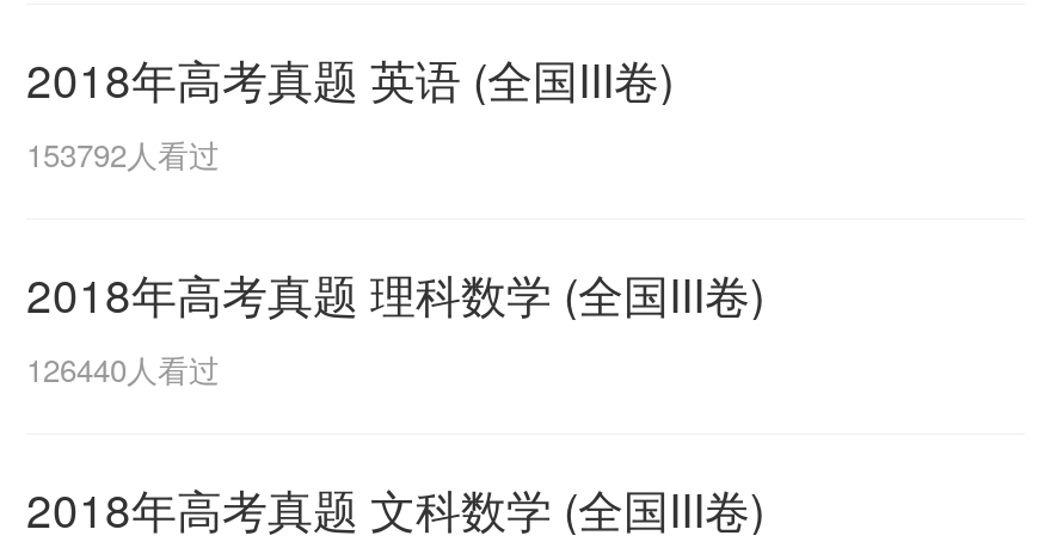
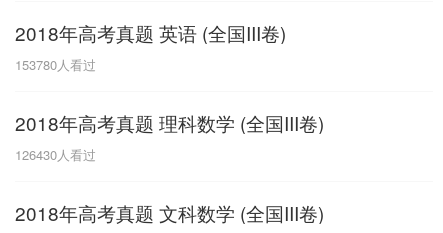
- 153792人看过
+ 153780人看过

- 126440人看过
+ 126430人看过
